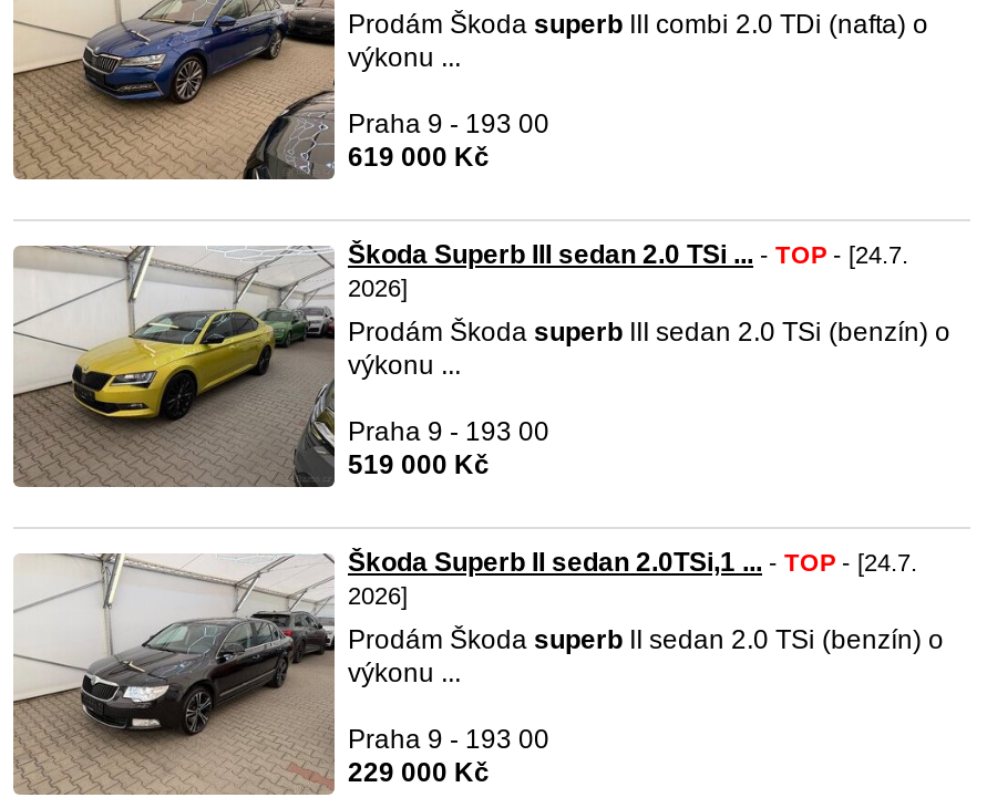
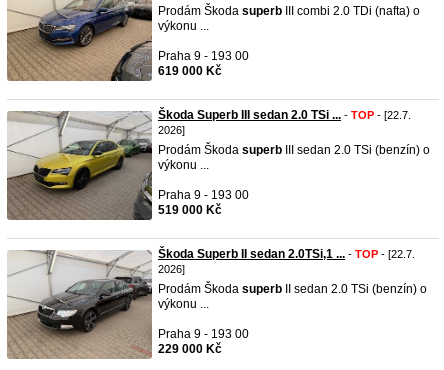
- Škoda Superb III sedan 2.0 TSi ... - TOP - [24.7.
+ Škoda Superb III sedan 2.0 TSi ... - TOP - [22.7.

- Škoda Superb II sedan 2.0TSi,1 ... - TOP - [24.7.
+ Škoda Superb II sedan 2.0TSi,1 ... - TOP - [22.7.
